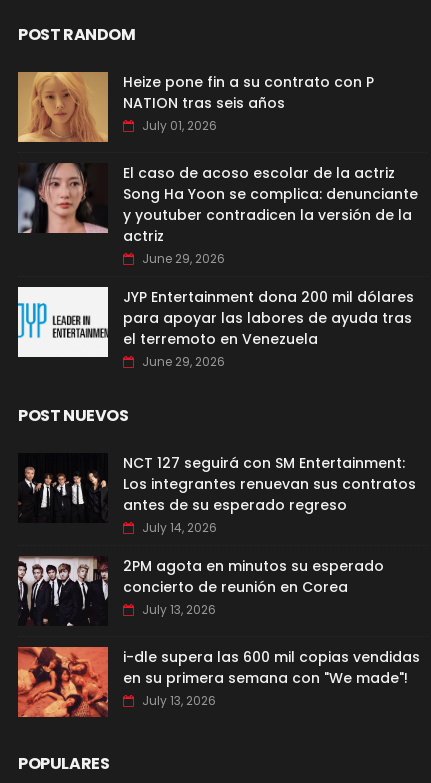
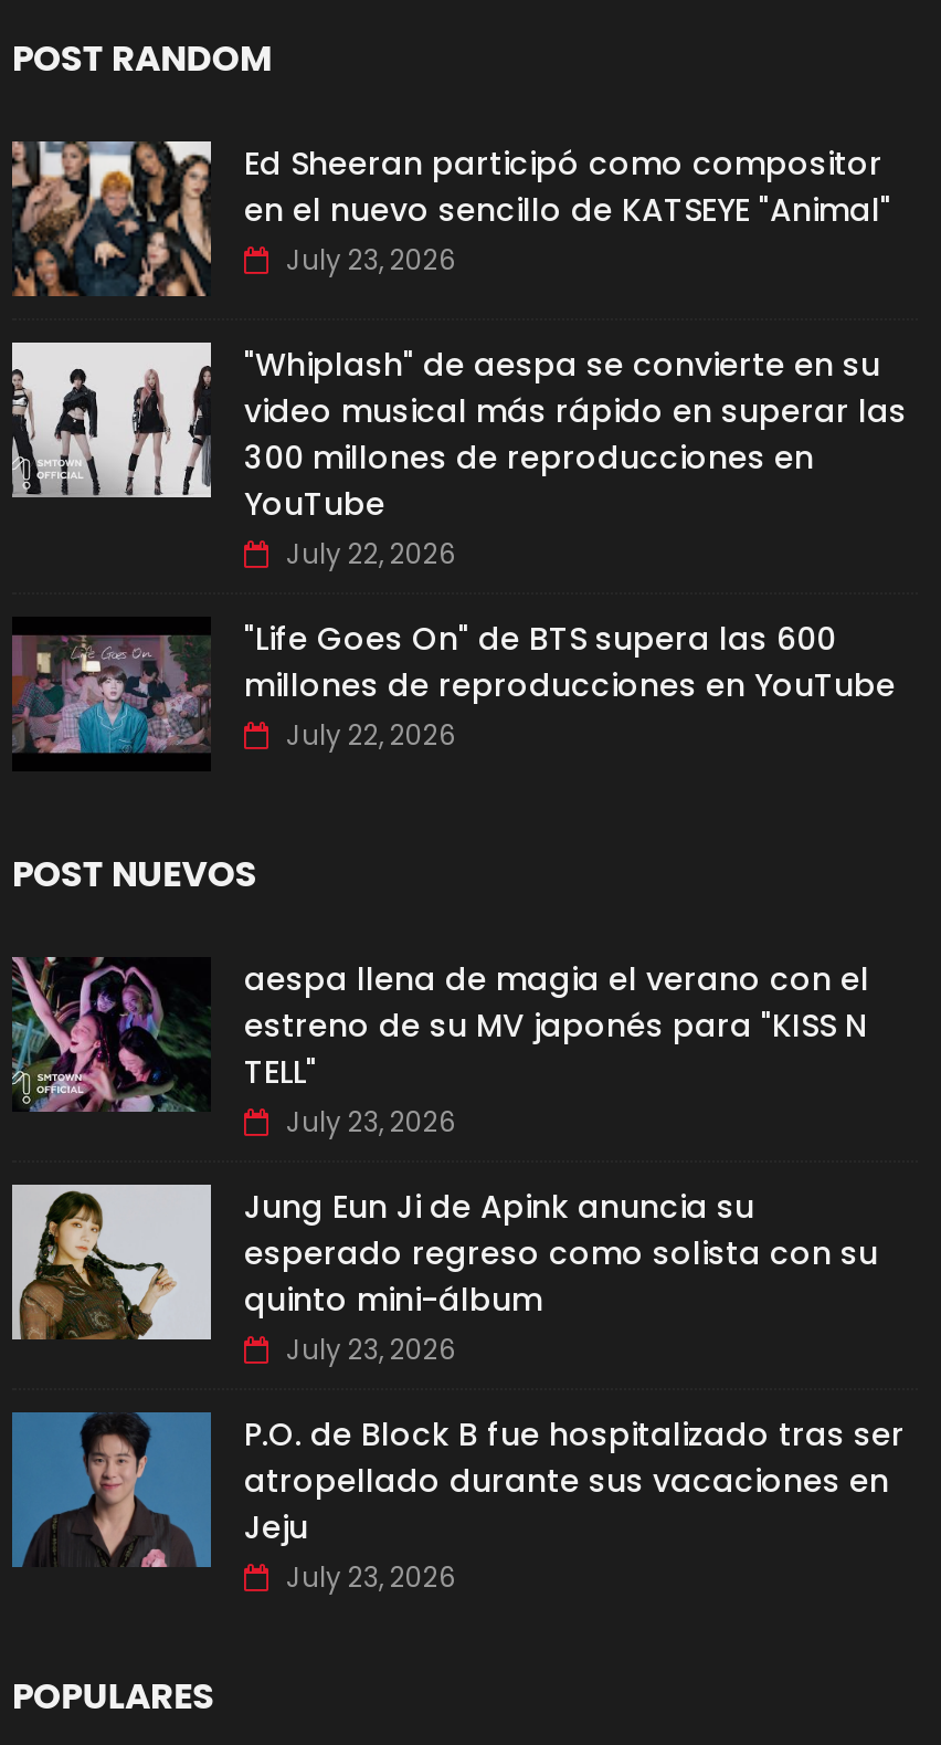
- [image]
- Heize pone fin a su contrato con P
- NATION tras seis años
- July 01, 2026
+ [image]
+ Ed Sheeran participó como compositor
+ en el nuevo sencillo de KATSEYE "Animal"
+ July 23, 2026

- [image]
- El caso de acoso escolar de la actriz
- Song Ha Yoon se complica: denunciante
- y youtuber contradicen la versión de la
- actriz
- June 29, 2026
+ [image]
+ "Whiplash" de aespa se convierte en su
+ video musical más rápido en superar las
+ 300 millones de reproducciones en
+ YouTube
+ July 22, 2026

- [image]
- JYP Entertainment dona 200 mil dólares
- para apoyar las labores de ayuda tras
- el terremoto en Venezuela
- June 29, 2026
+ [image]
+ "Life Goes On" de BTS supera las 600
+ millones de reproducciones en YouTube
+ July 22, 2026

- [image]
- NCT 127 seguirá con SM Entertainment:
- Los integrantes renuevan sus contratos
- antes de su esperado regreso
- July 14, 2026
+ [image]
+ aespa llena de magia el verano con el
+ estreno de su MV japonés para "KISS N
+ TELL"
+ July 23, 2026

- [image]
- 2PM agota en minutos su esperado
- concierto de reunión en Corea
- July 13, 2026
+ [image]
+ Jung Eun Ji de Apink anuncia su
+ esperado regreso como solista con su
+ quinto mini-álbum
+ July 23, 2026

- [image]
- i-dle supera las 600 mil copias vendidas
- en su primera semana con "We made"!
- July 13, 2026
+ [image]
+ P.O. de Block B fue hospitalizado tras ser
+ atropellado durante sus vacaciones en
+ Jeju
+ July 23, 2026
